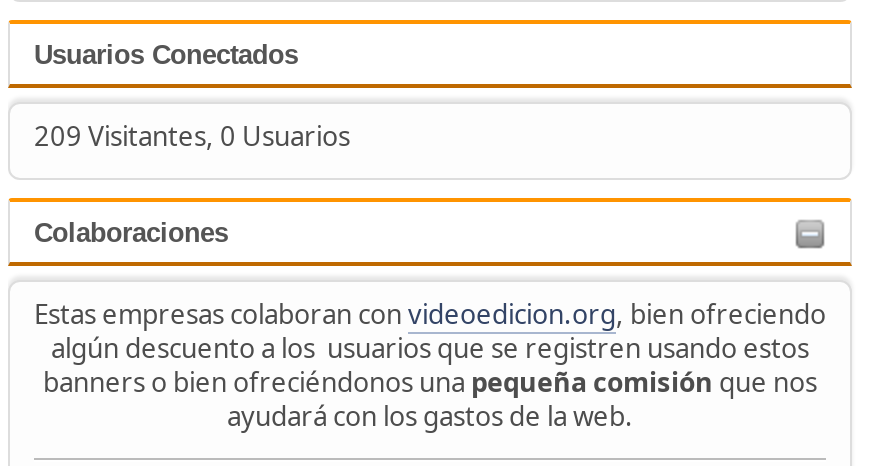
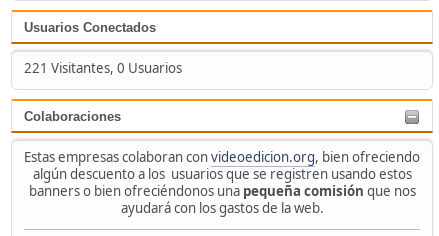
- 209 Visitantes, 0 Usuarios
+ 221 Visitantes, 0 Usuarios
